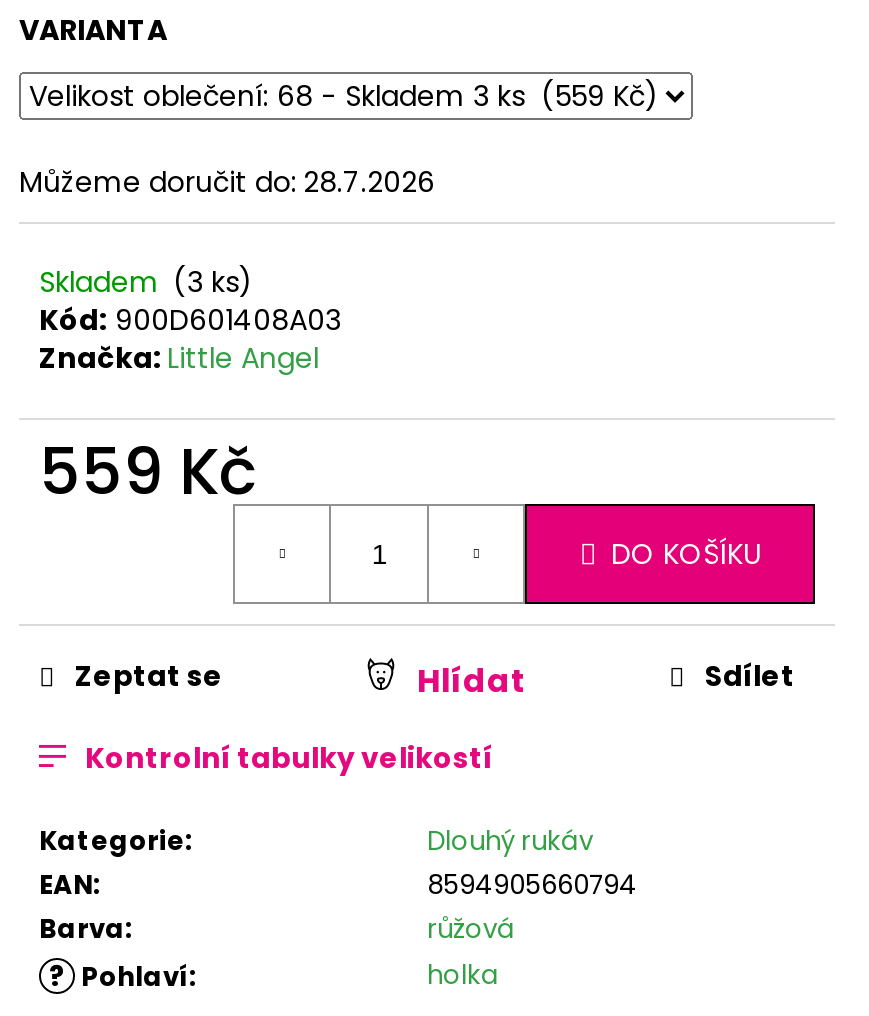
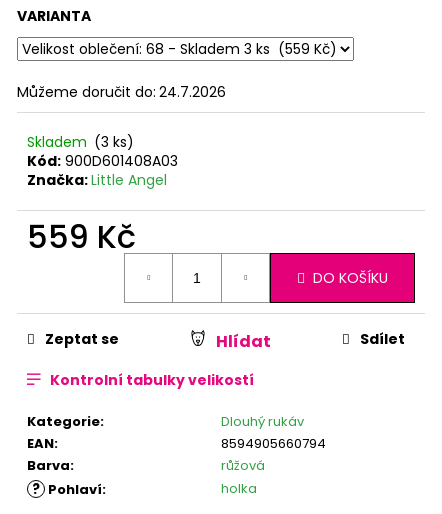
- Můžeme doručit do: 28.7.2026
+ Můžeme doručit do: 24.7.2026
